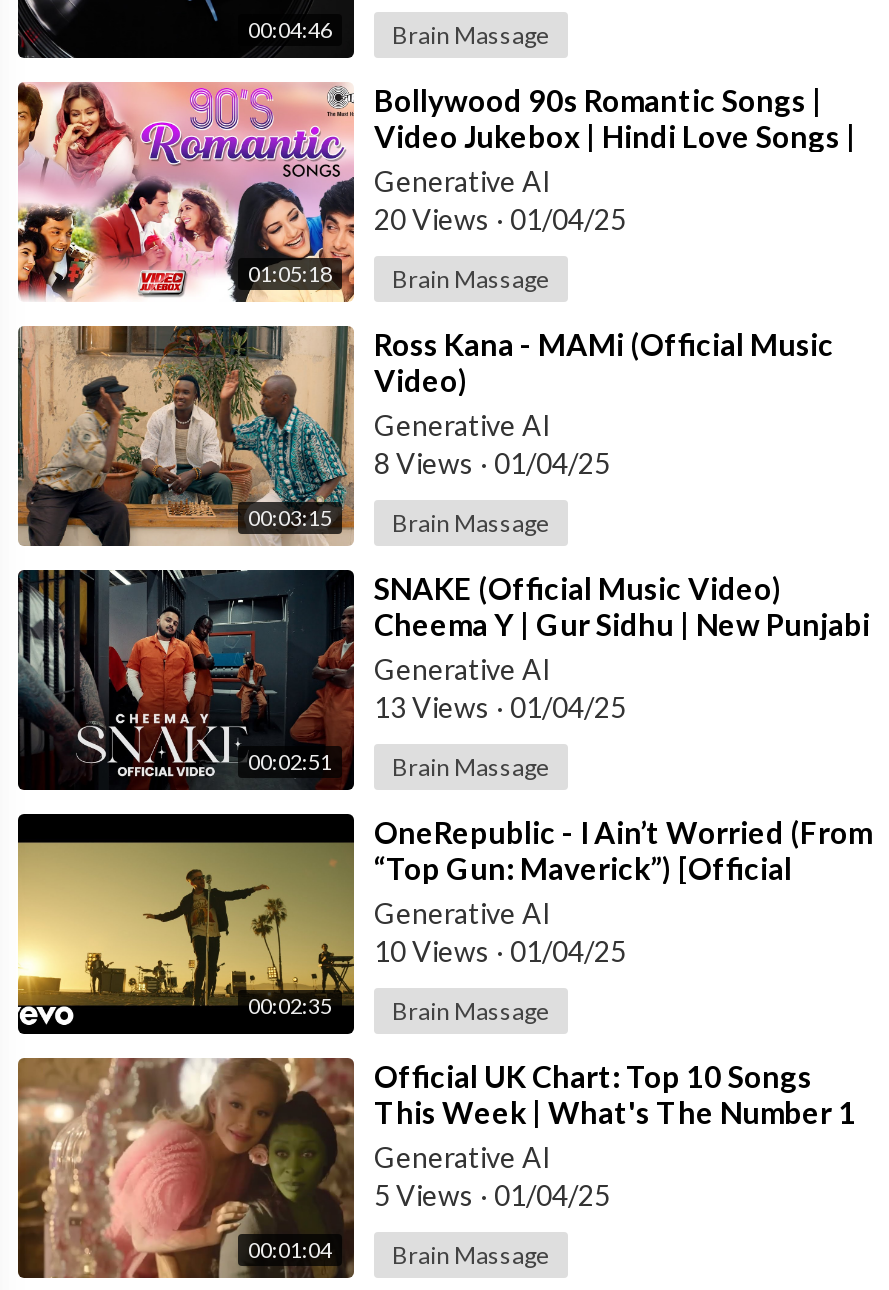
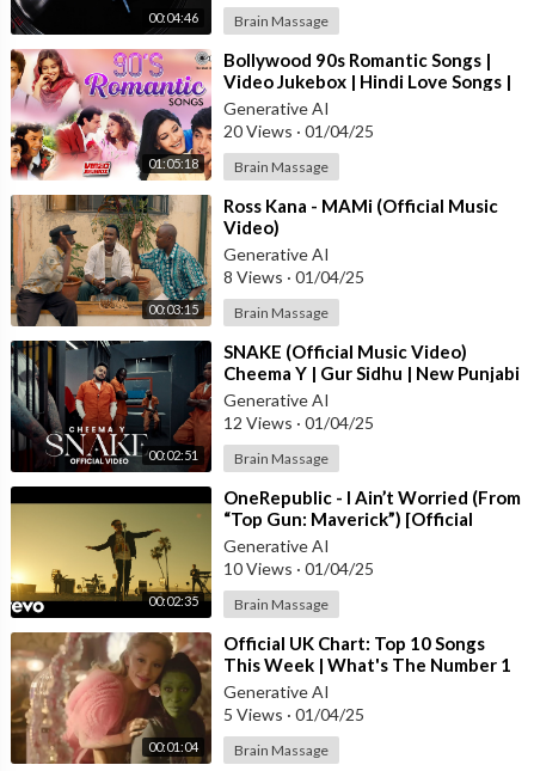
- 13 Views · 01/04/25
+ 12 Views · 01/04/25
